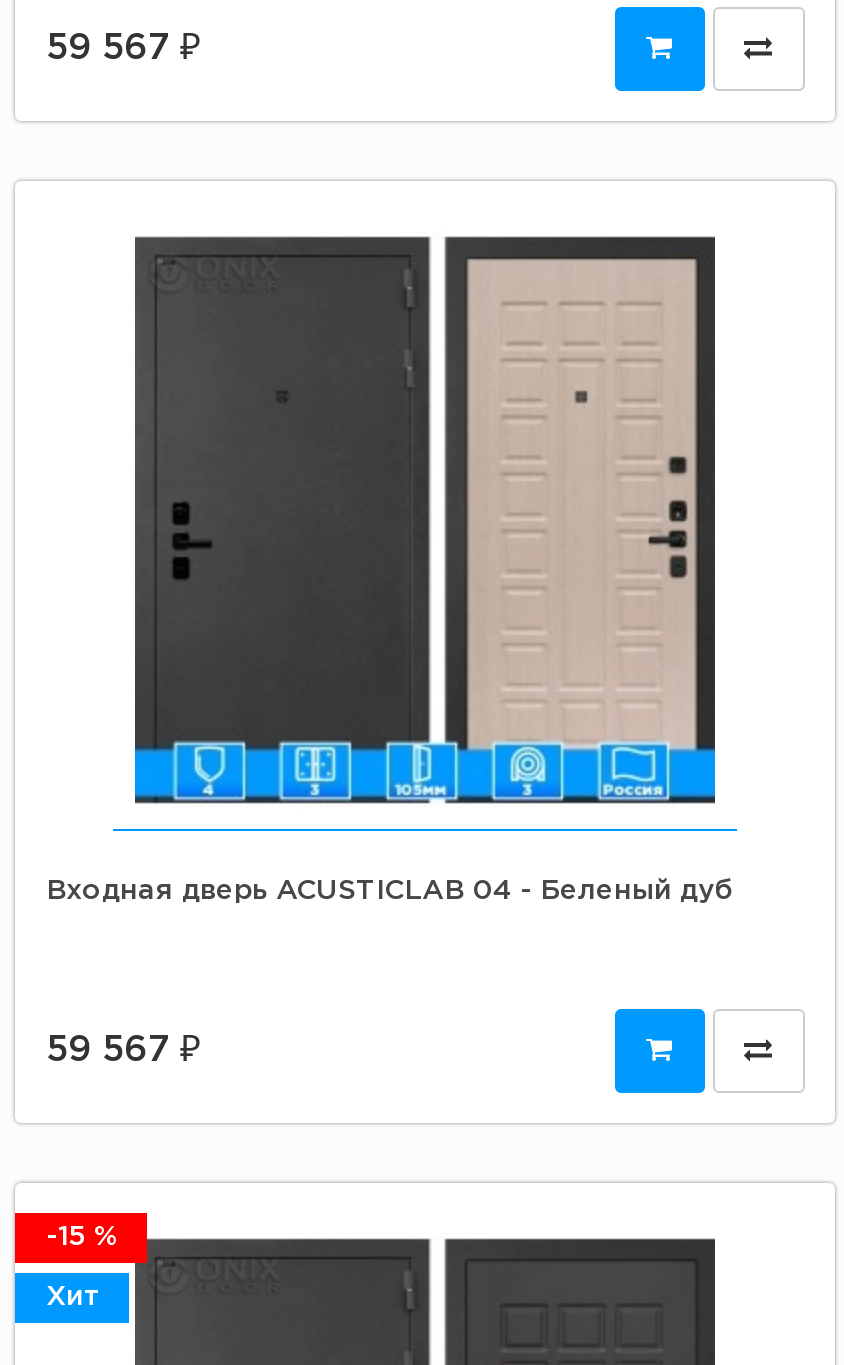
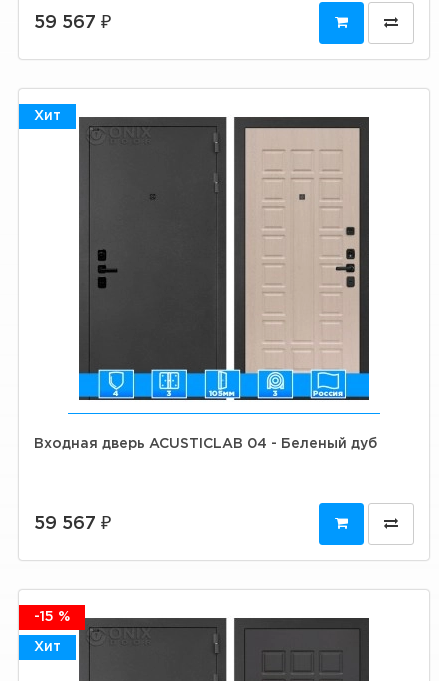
+ Хит
